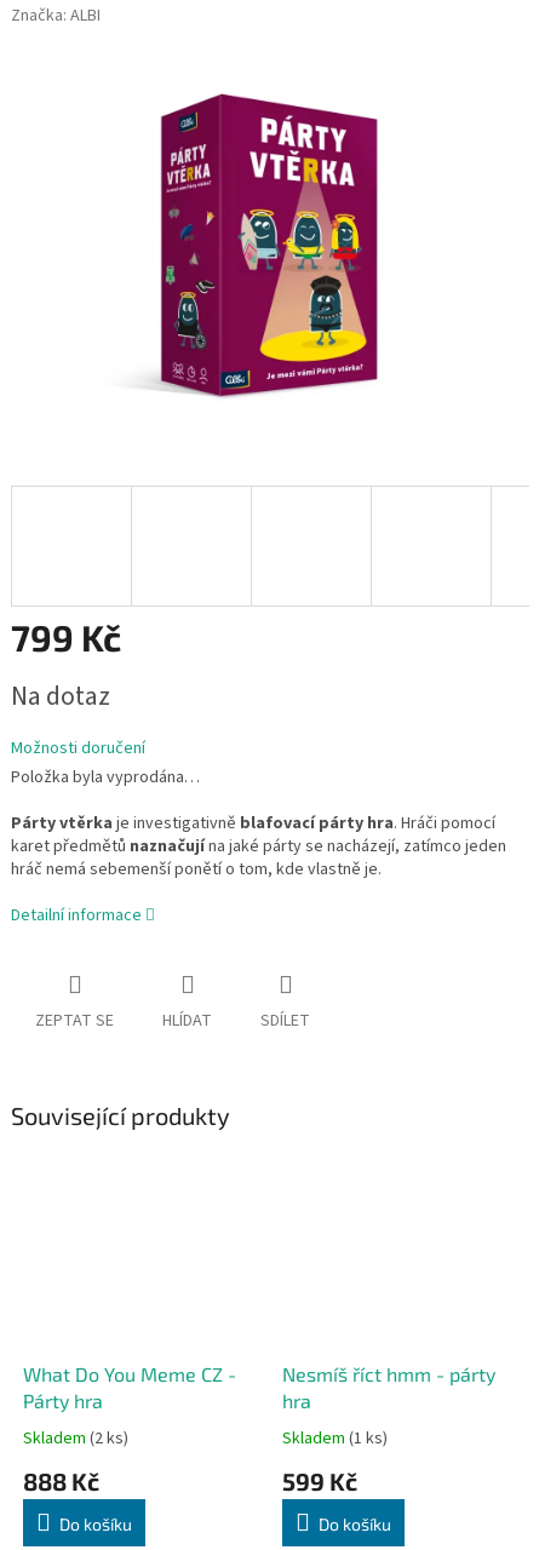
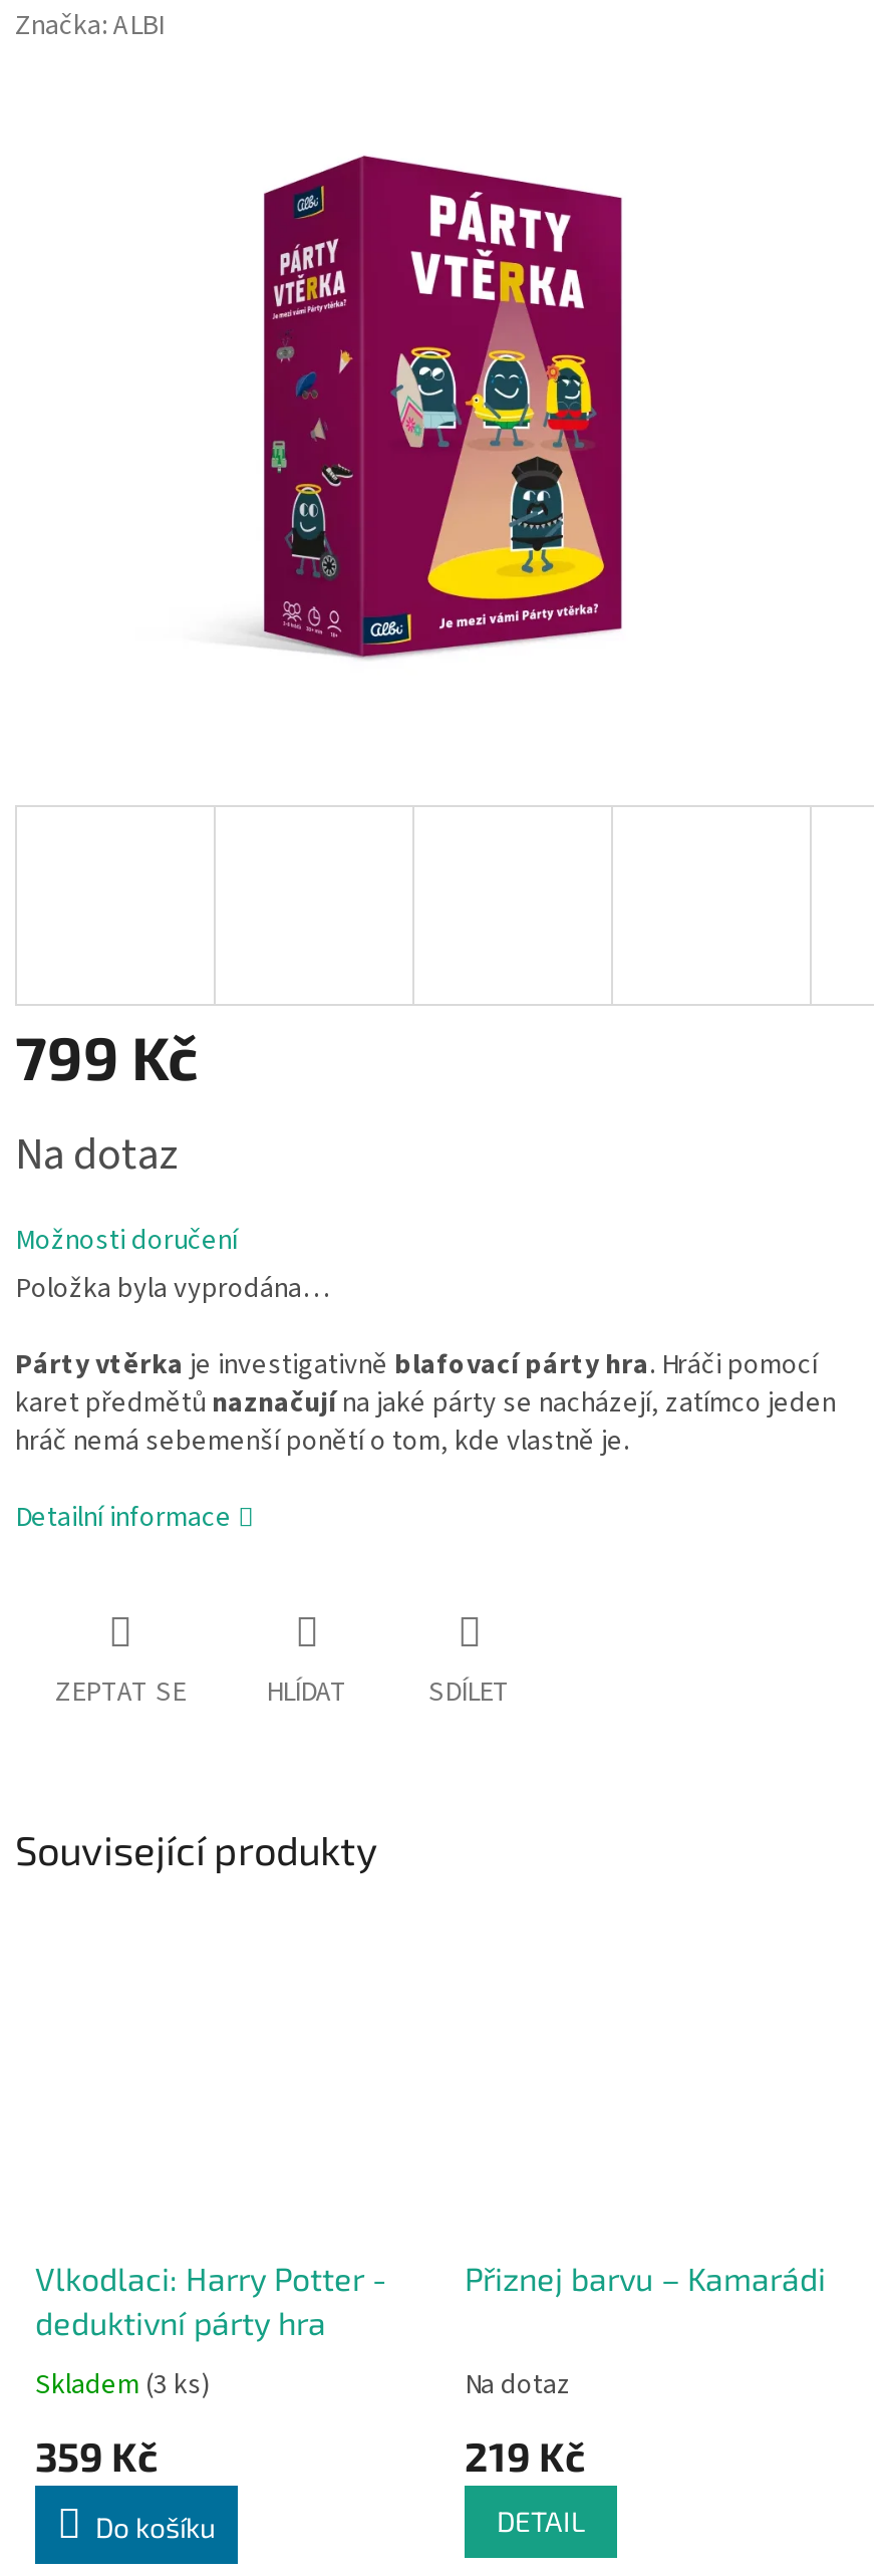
- What Do You Meme CZ -
- Párty hra
+ Vlkodlaci: Harry Potter -
+ deduktivní párty hra

- Nesmíš říct hmm - párty
- hra
+ Přiznej barvu – Kamarádi

- Skladem (2 ks)
+ Skladem (3 ks)

- Skladem (1 ks)
+ Na dotaz

- 888 Kč
+ 359 Kč

- 599 Kč
+ 219 Kč

- Do košíku
+ DETAIL
